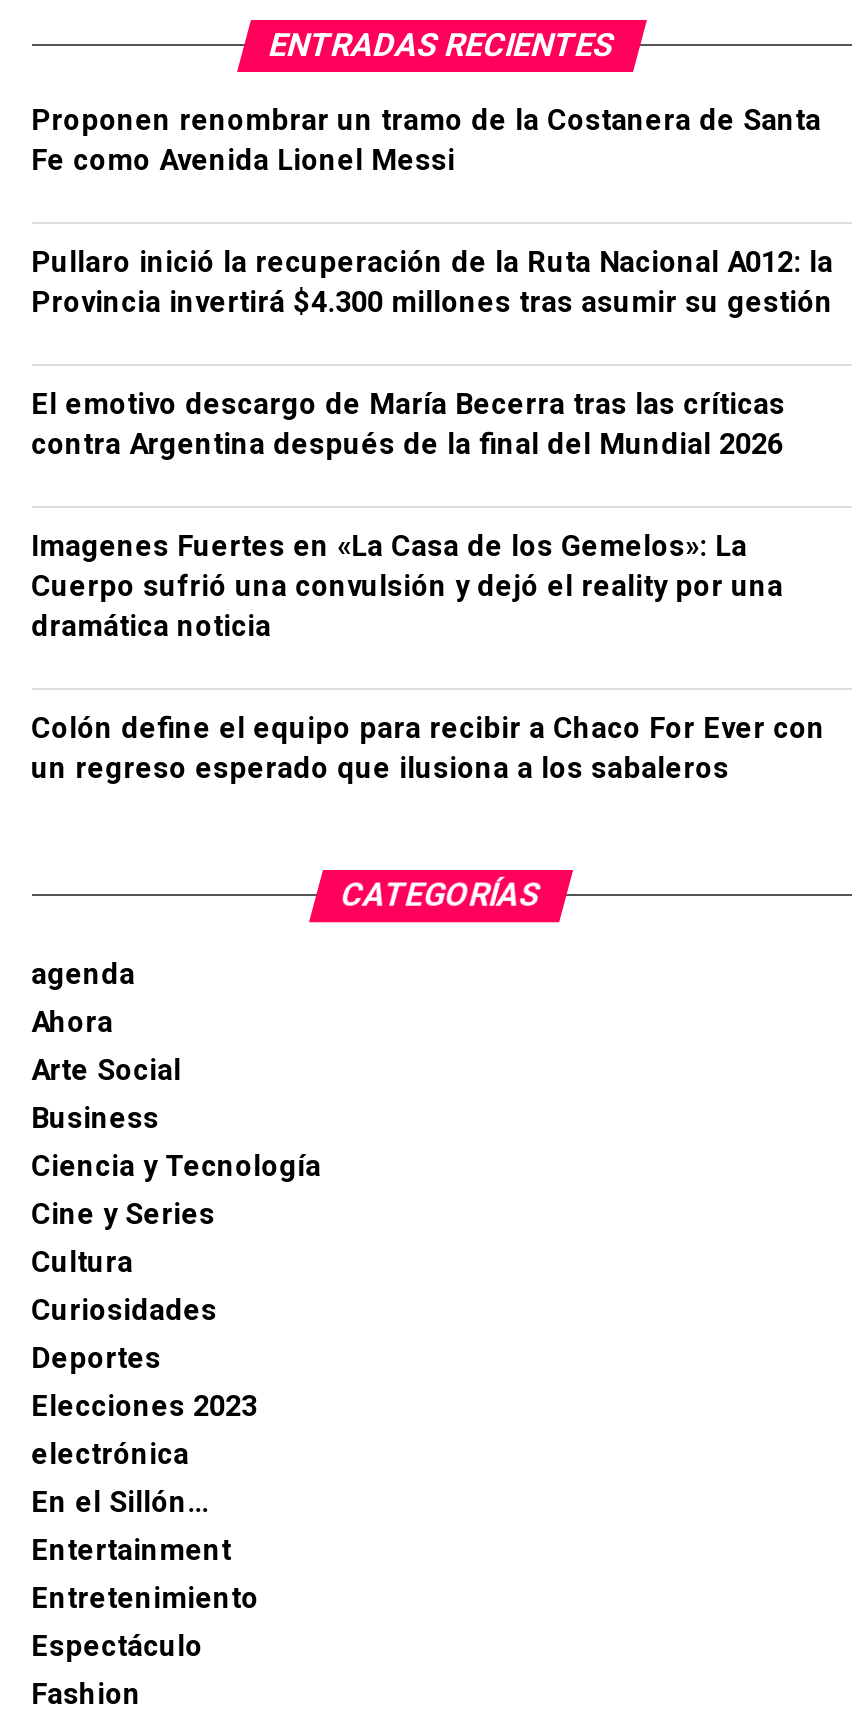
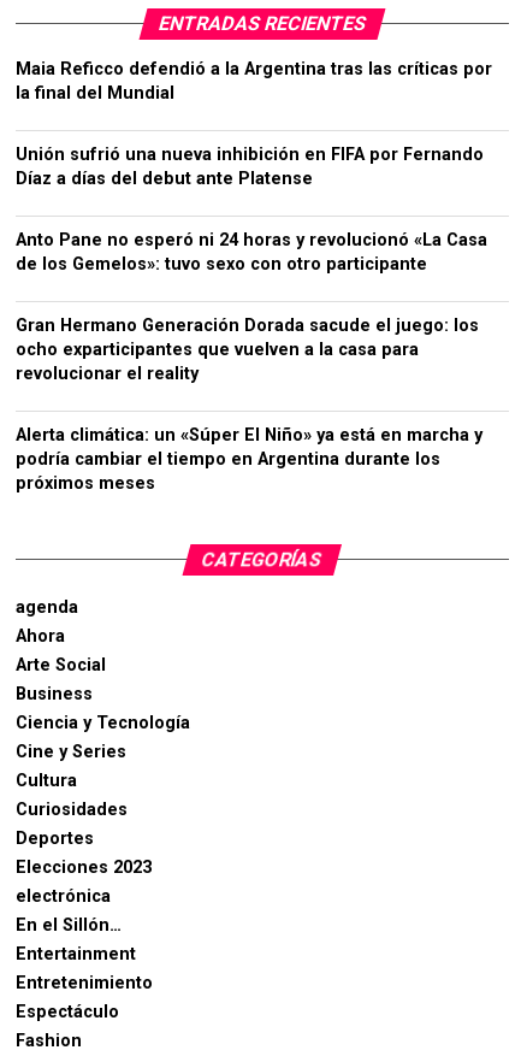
- Proponen renombrar un tramo de la Costanera de Santa
- Fe como Avenida Lionel Messi
+ Maia Reficco defendió a la Argentina tras las críticas por
+ la final del Mundial

- Pullaro inició la recuperación de la Ruta Nacional A012: la
- Provincia invertirá $4.300 millones tras asumir su gestión
+ Unión sufrió una nueva inhibición en FIFA por Fernando
+ Díaz a días del debut ante Platense

- El emotivo descargo de María Becerra tras las críticas
- contra Argentina después de la final del Mundial 2026
+ Anto Pane no esperó ni 24 horas y revolucionó «La Casa
+ de los Gemelos»: tuvo sexo con otro participante

- Imagenes Fuertes en «La Casa de los Gemelos»: La
- Cuerpo sufrió una convulsión y dejó el reality por una
- dramática noticia
+ Gran Hermano Generación Dorada sacude el juego: los
+ ocho exparticipantes que vuelven a la casa para
+ revolucionar el reality

- Colón define el equipo para recibir a Chaco For Ever con
- un regreso esperado que ilusiona a los sabaleros
+ Alerta climática: un «Súper El Niño» ya está en marcha y
+ podría cambiar el tiempo en Argentina durante los
+ próximos meses
